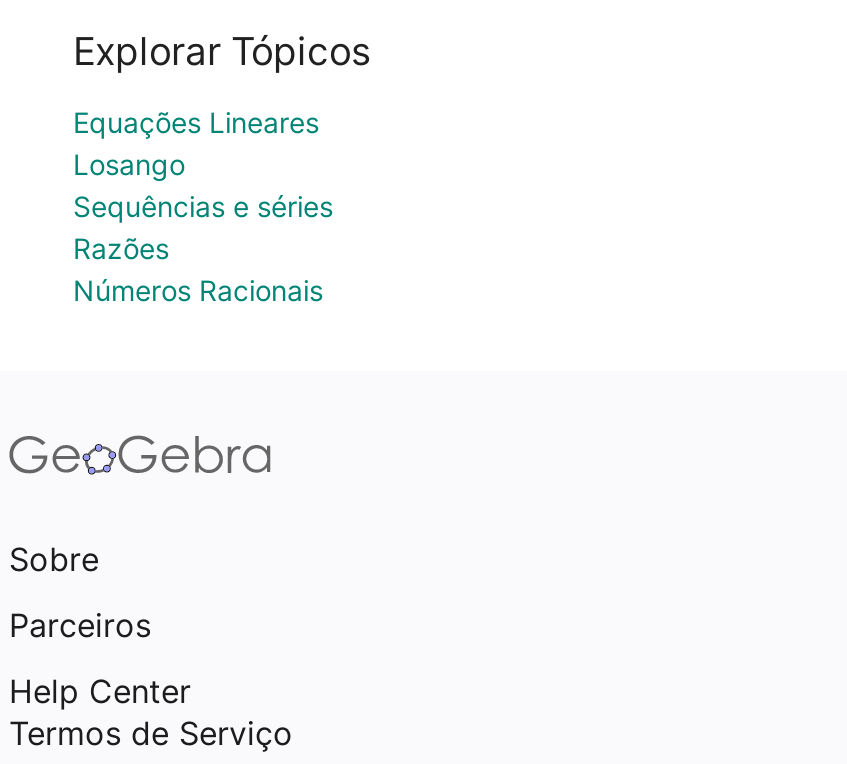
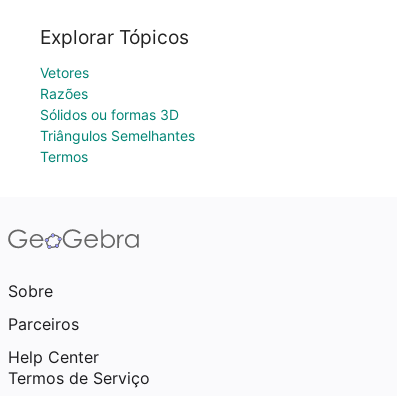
- Equações Lineares
- Losango
- Sequências e séries
+ Vetores

moved up: Razões

- Números Racionais
+ Sólidos ou formas 3D
+ Triângulos Semelhantes
+ Termos
